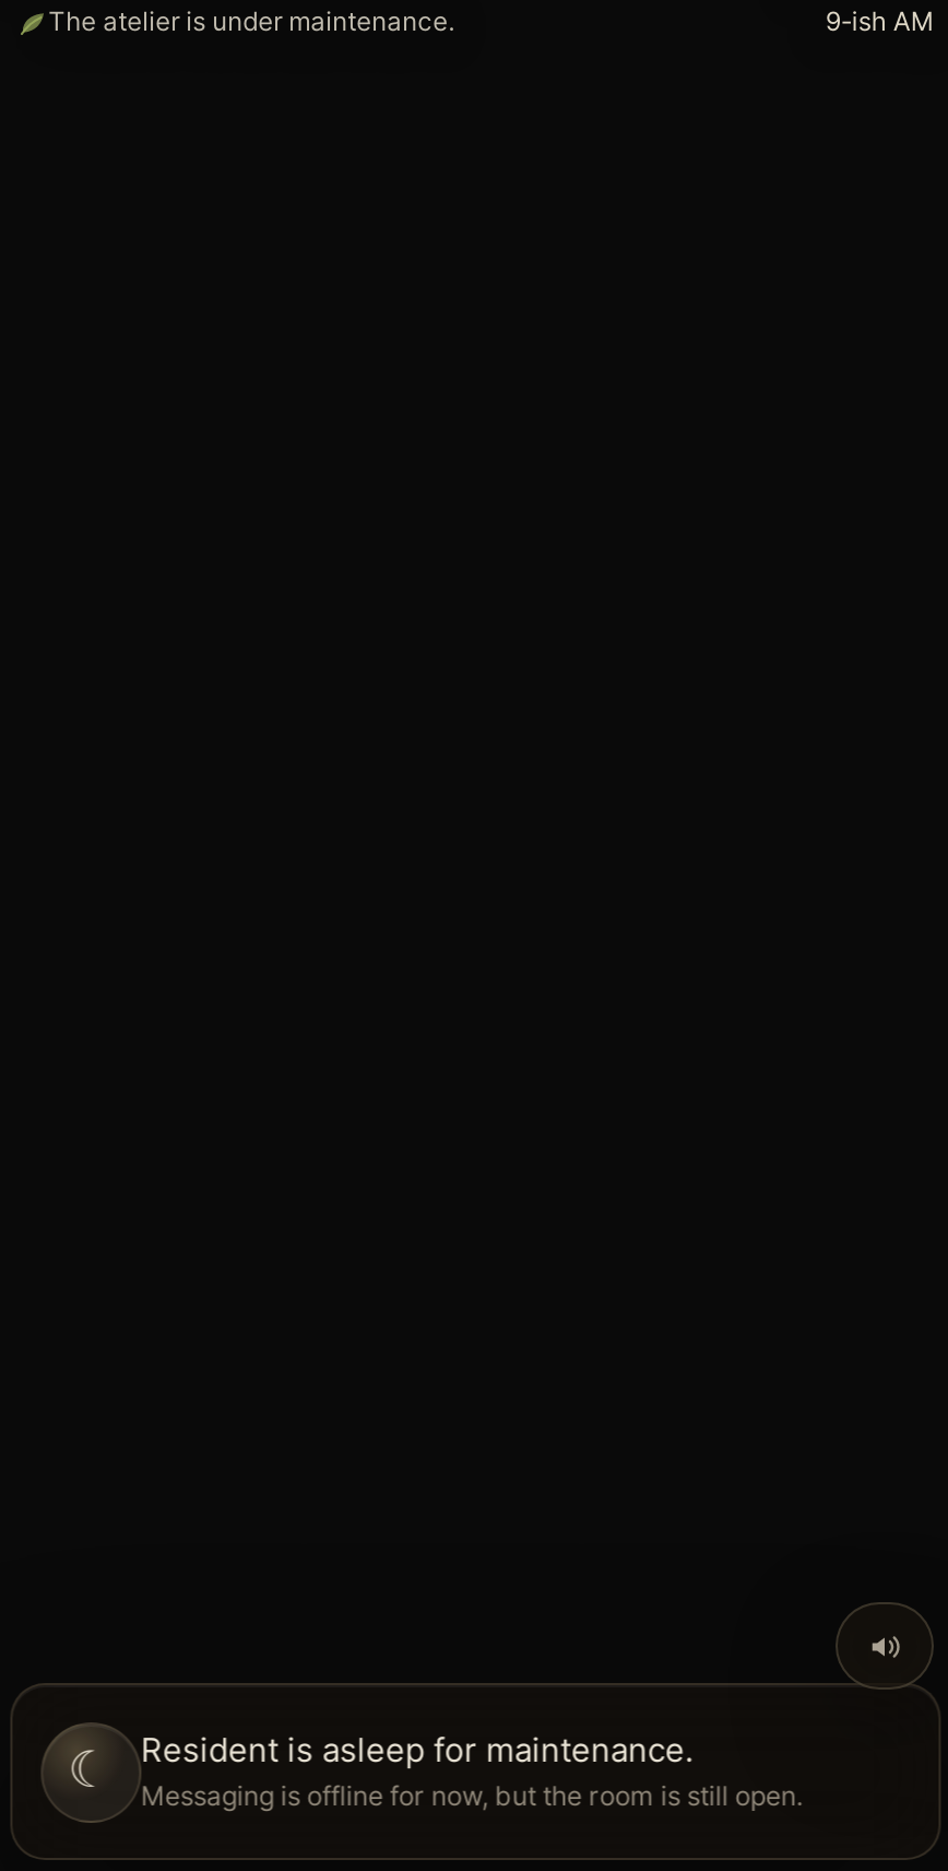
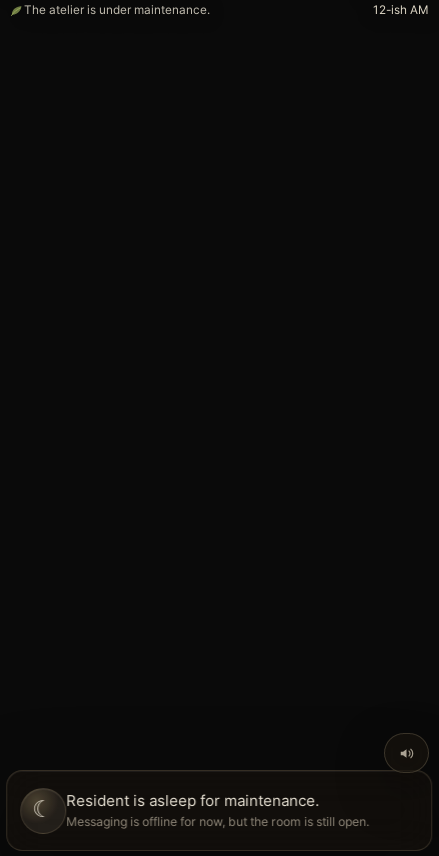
- 9-ish AM
+ 12-ish AM
